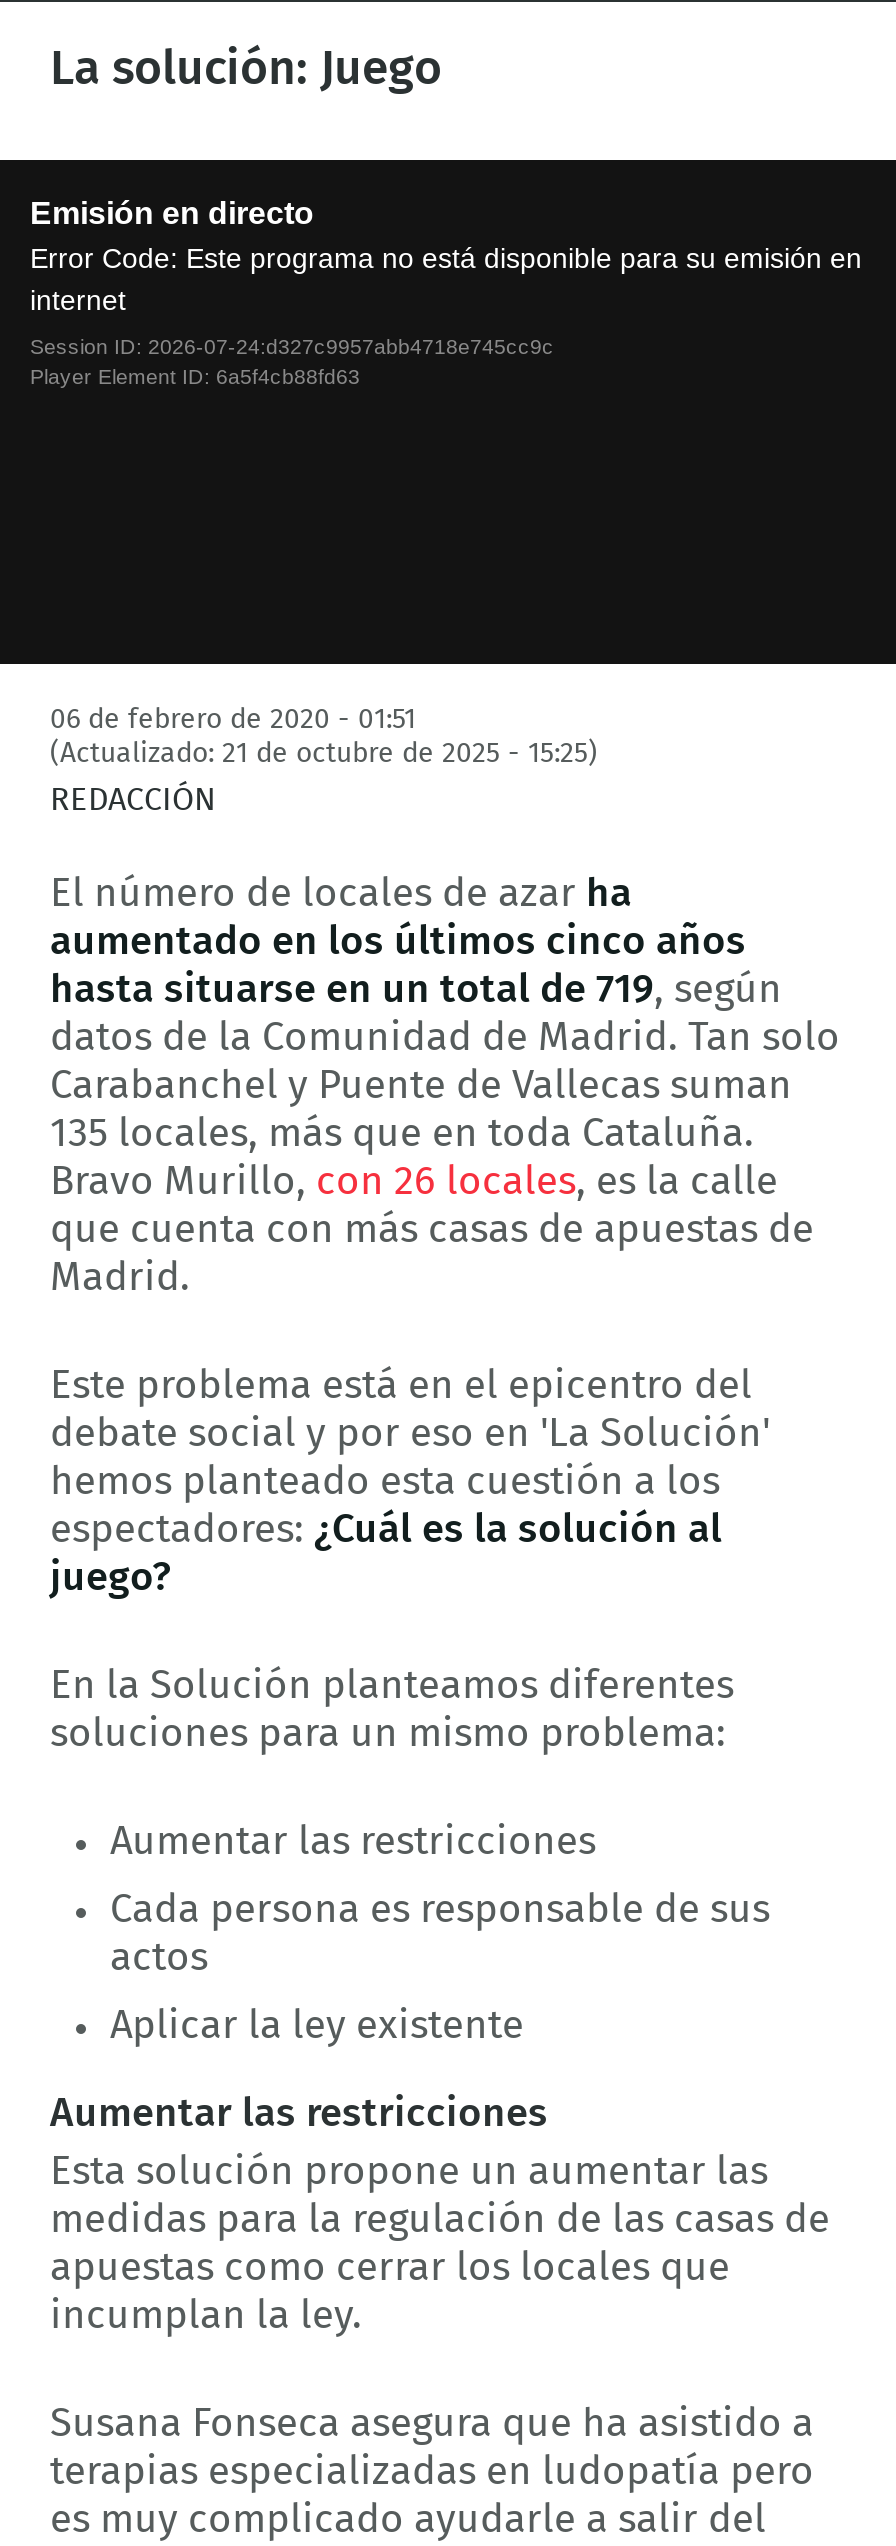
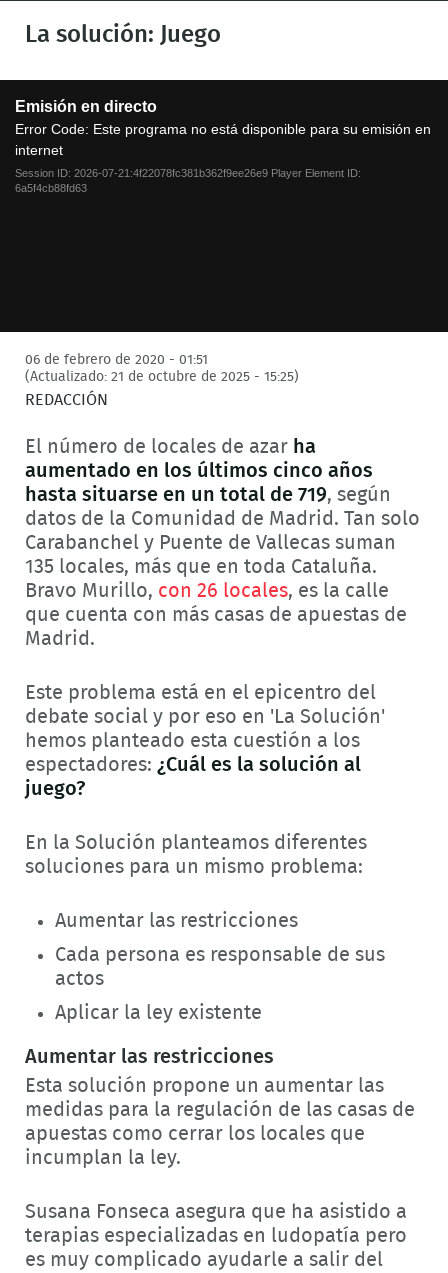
- Session ID: 2026-07-24:d327c9957abb4718e745cc9c
- Player Element ID: 6a5f4cb88fd63
+ Session ID: 2026-07-21:4f22078fc381b362f9ee26e9 Player Element ID:
+ 6a5f4cb88fd63
